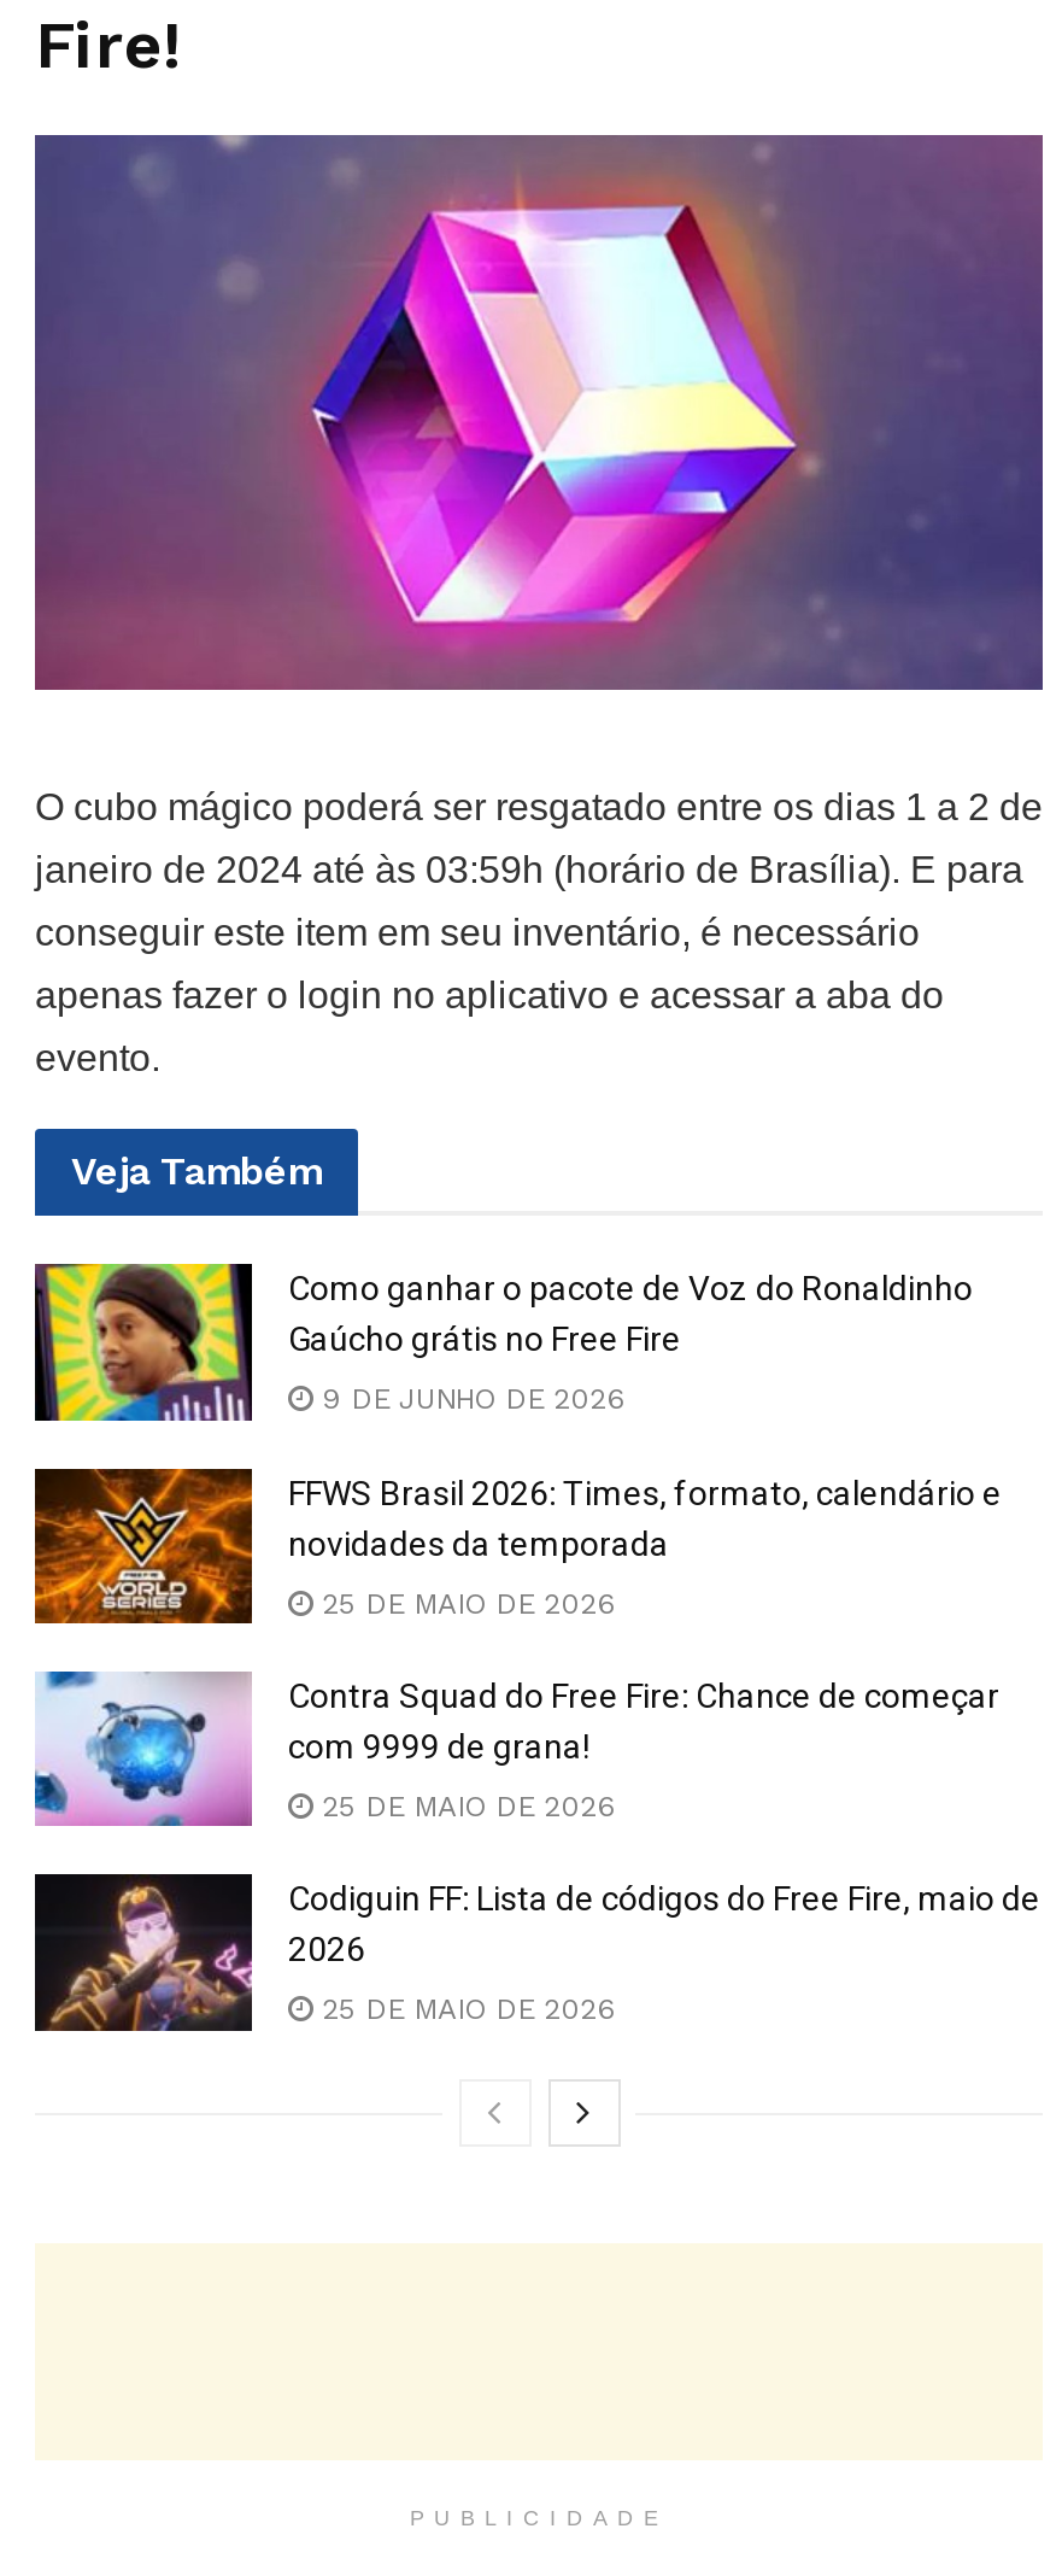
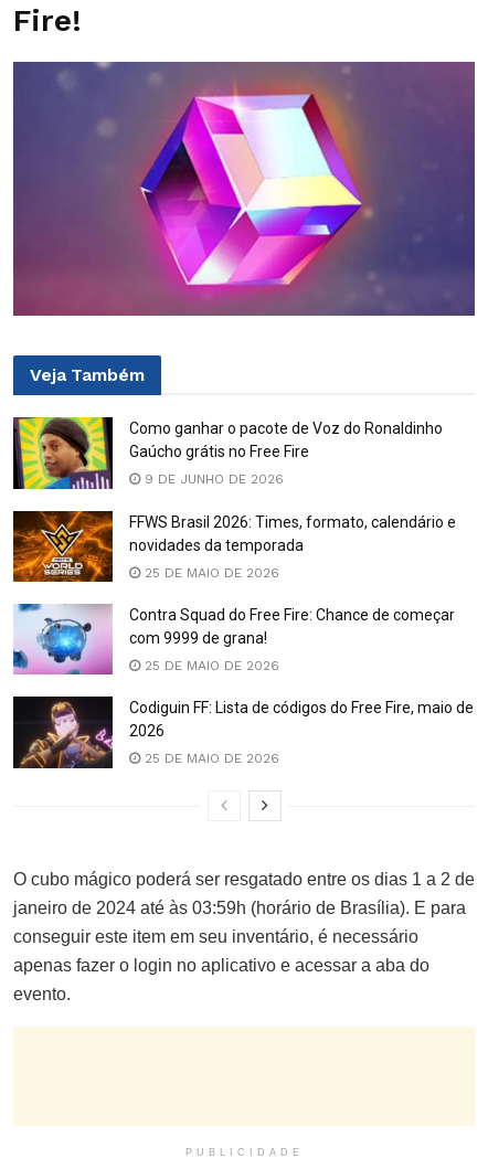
moved down: O cubo mágico poderá ser resgatado entre os dias 1 a 2 de | janeiro de 2024 até às 03:59h (horário de Brasília). E para | conseguir este item em seu inventário, é necessário | apenas fazer o login no aplicativo e acessar a aba do | evento.

moved up: [image] | Veja Também | Como ganhar o pacote de Voz do Ronaldinho | ... | 2026 | 25 DE MAIO DE 2026
